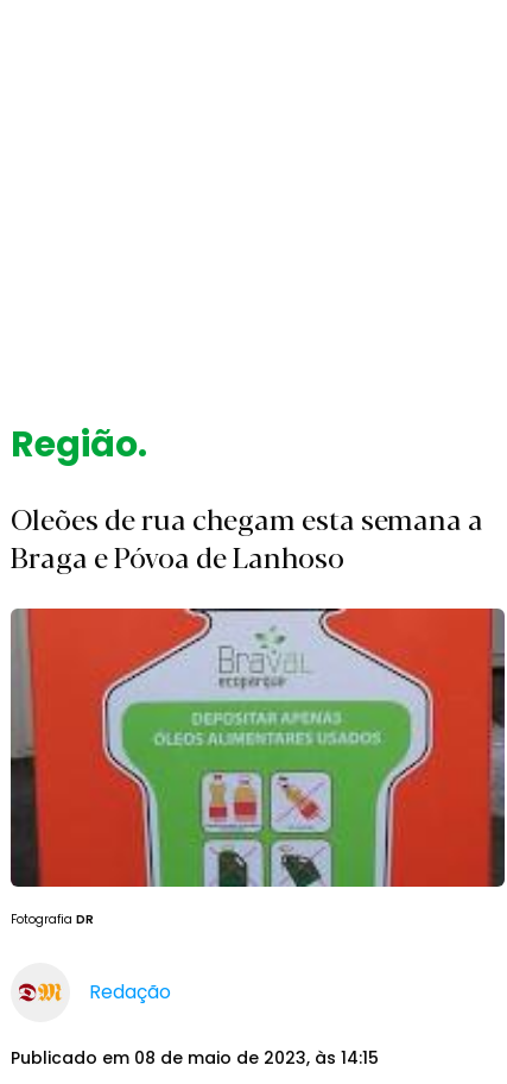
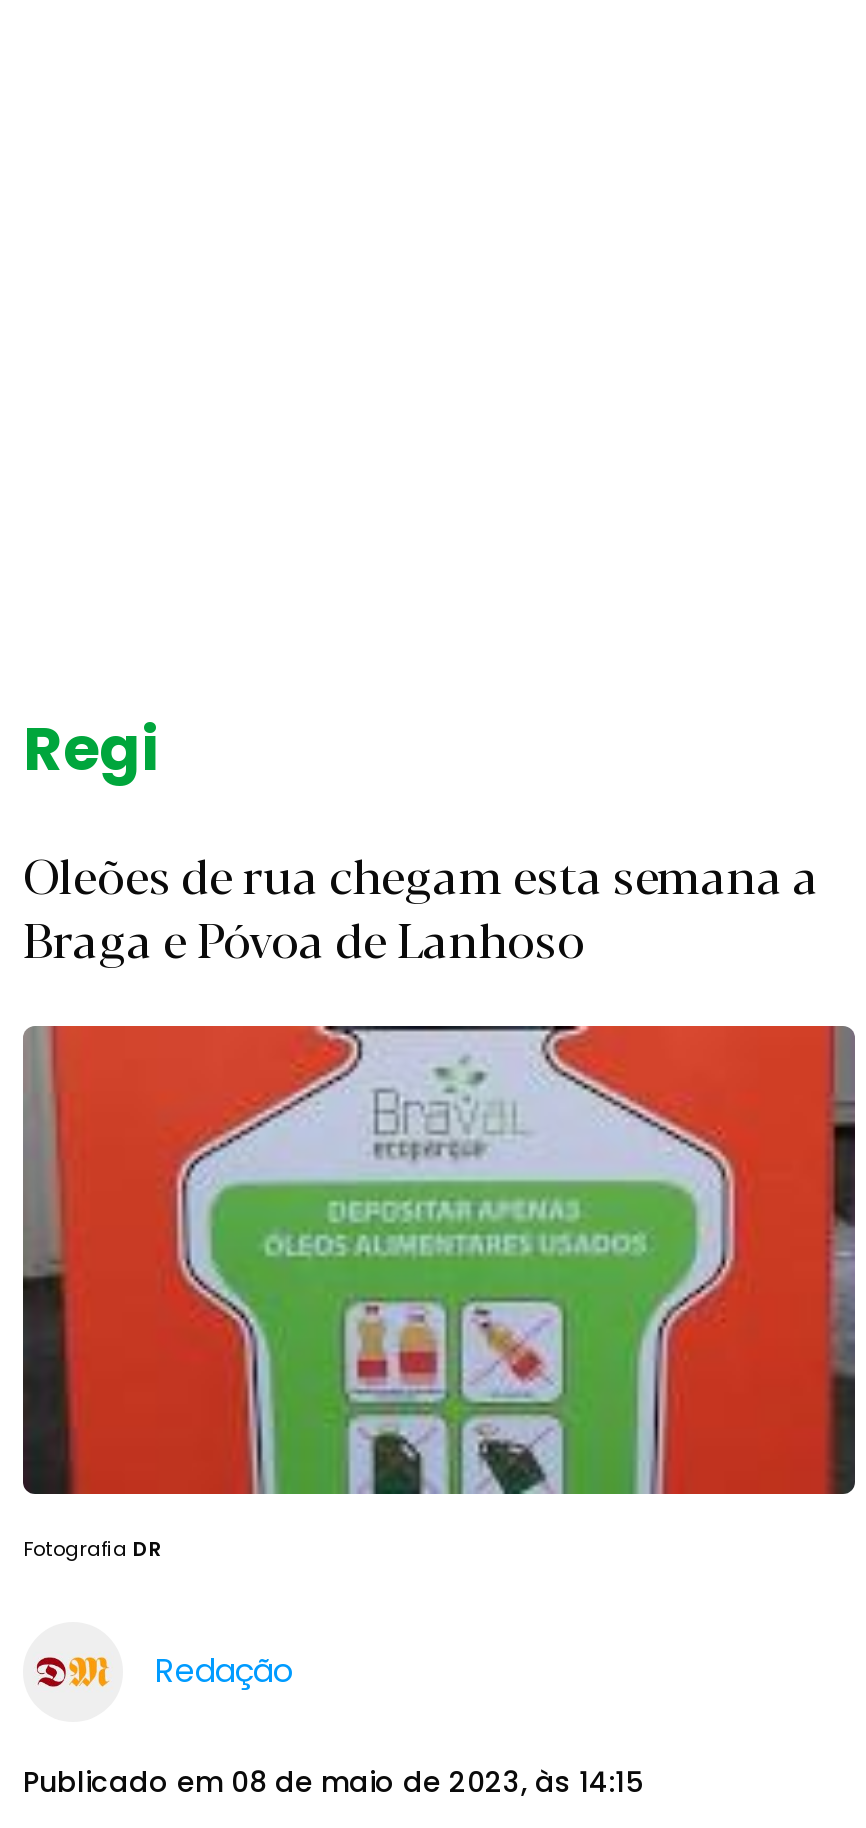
- Região.
+ R.
